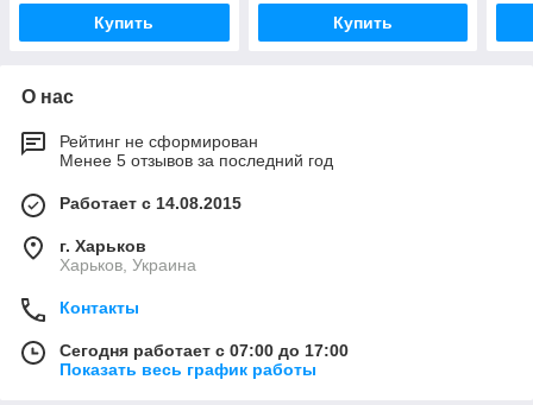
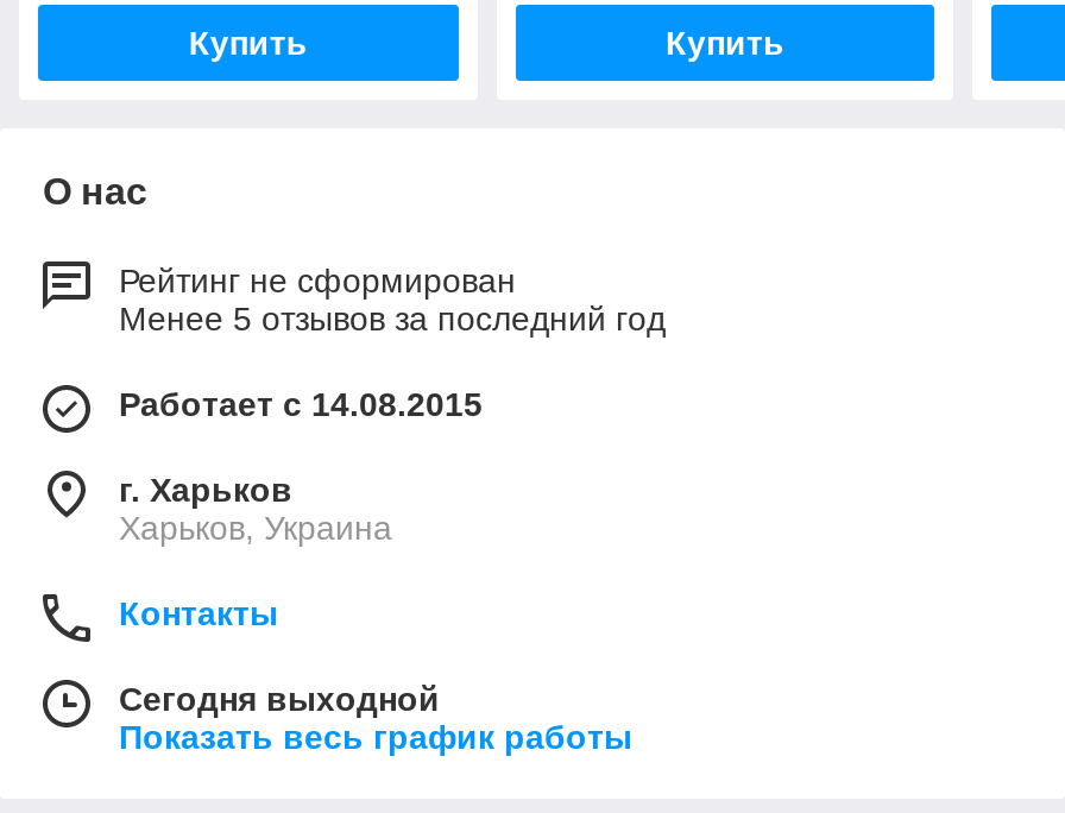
- Сегодня работает с 07:00 до 17:00
+ Сегодня выходной
